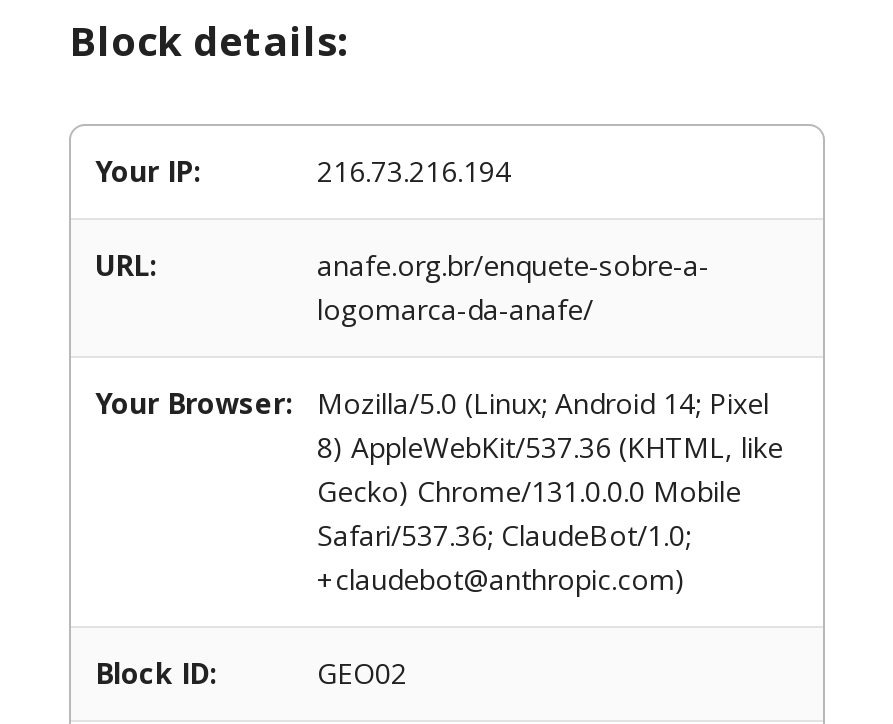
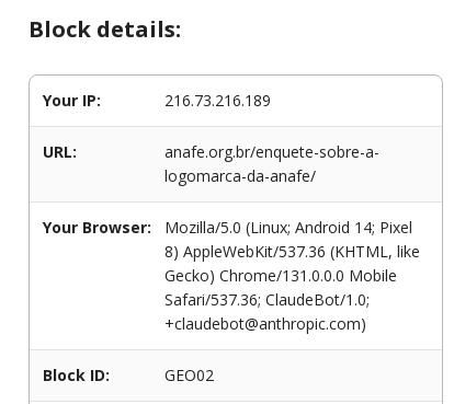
- 216.73.216.194
+ 216.73.216.189
